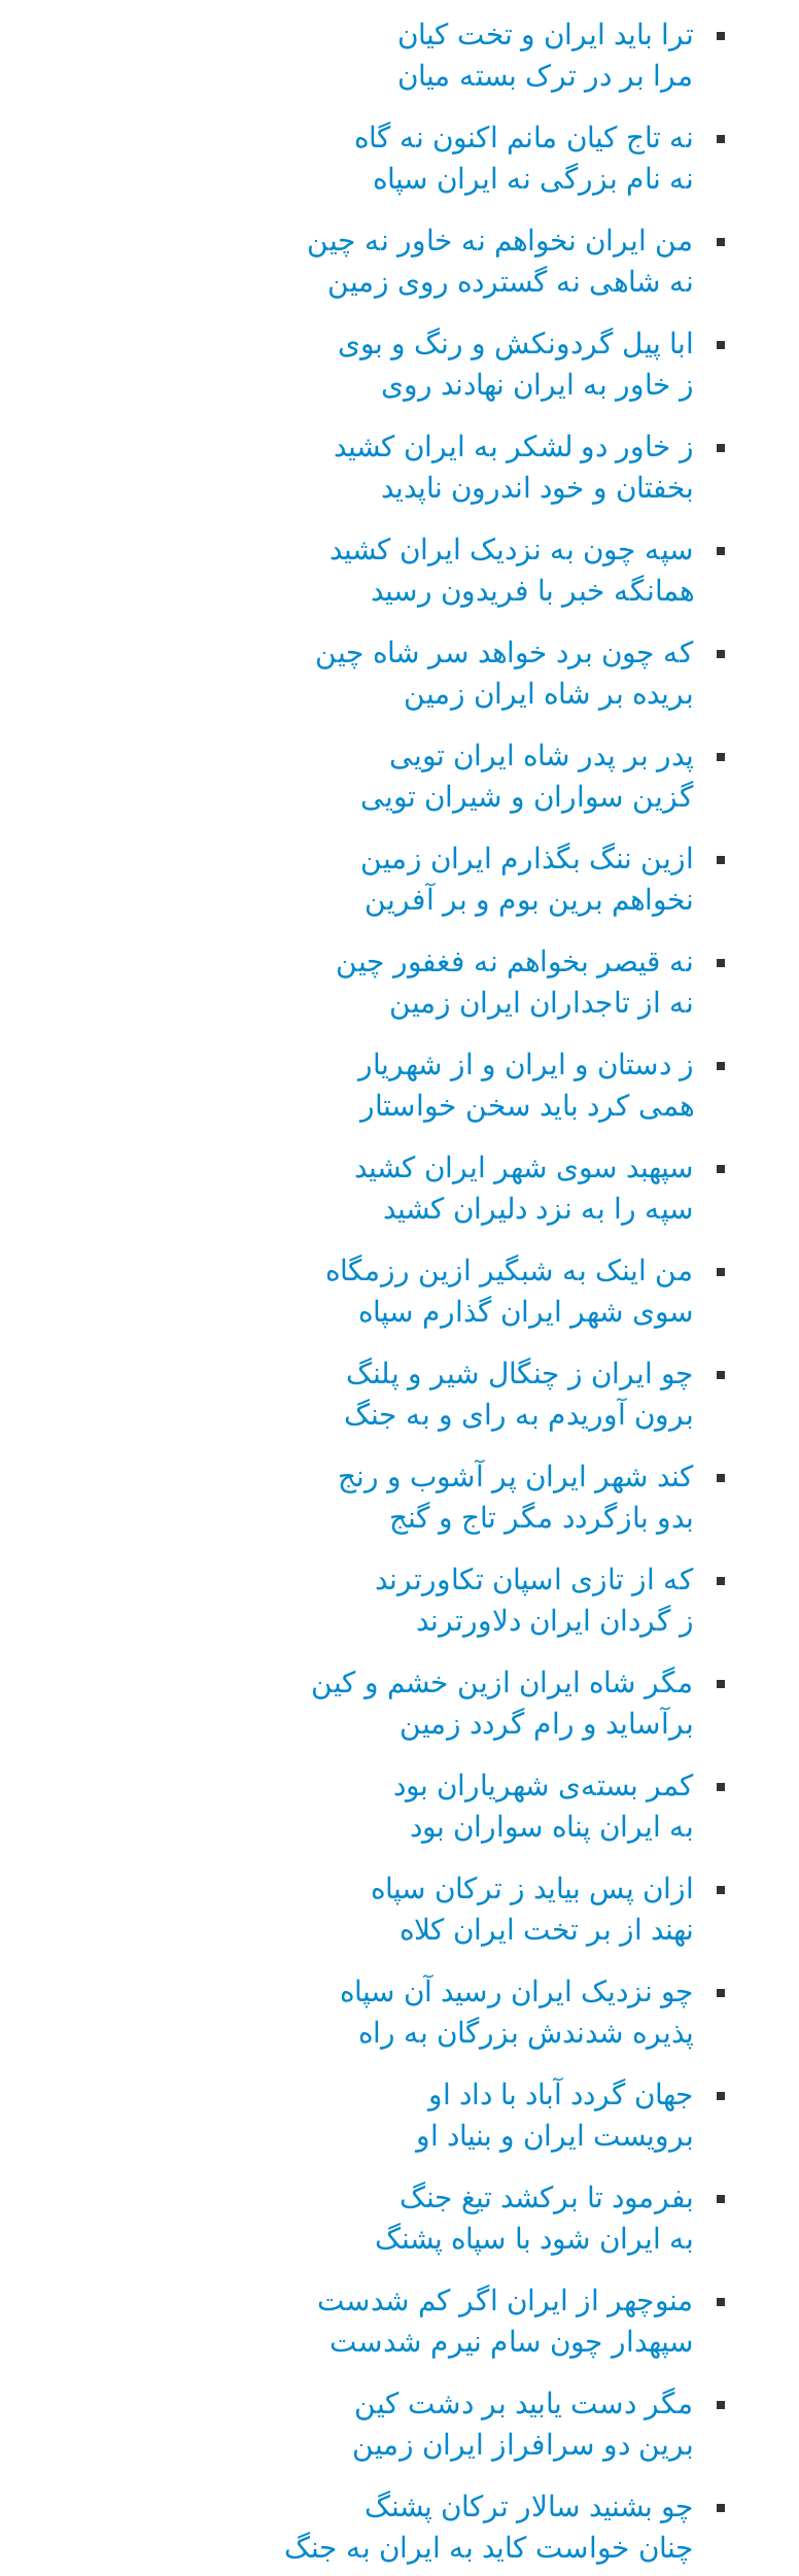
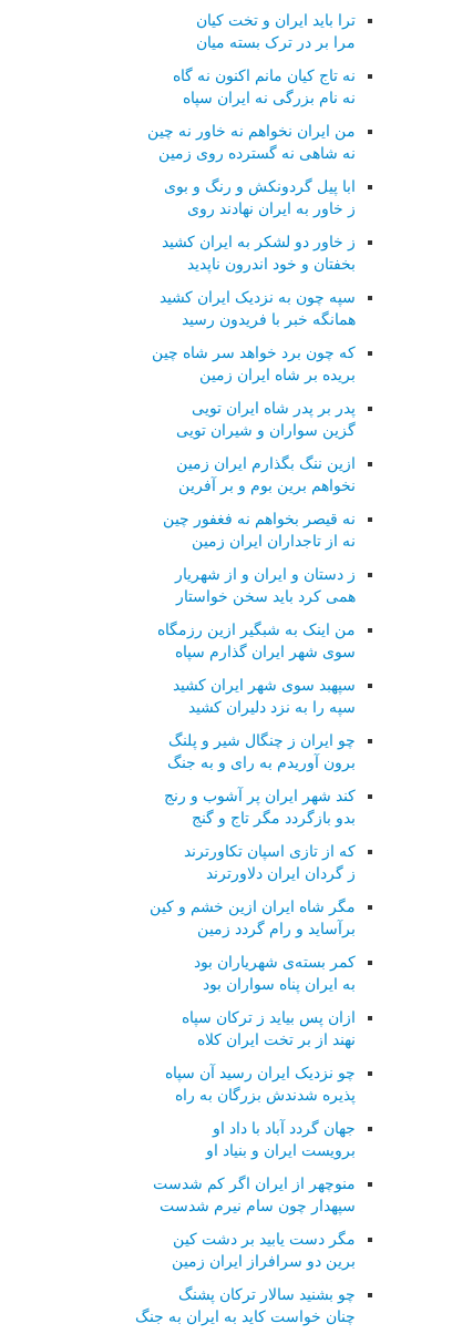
moved down: سپهبد سوی شهر ایران کشید | سپه را به نزد دلیران کشید

- بفرمود تا برکشد تیغ جنگ
- به ایران شود با سپاه پشنگ
